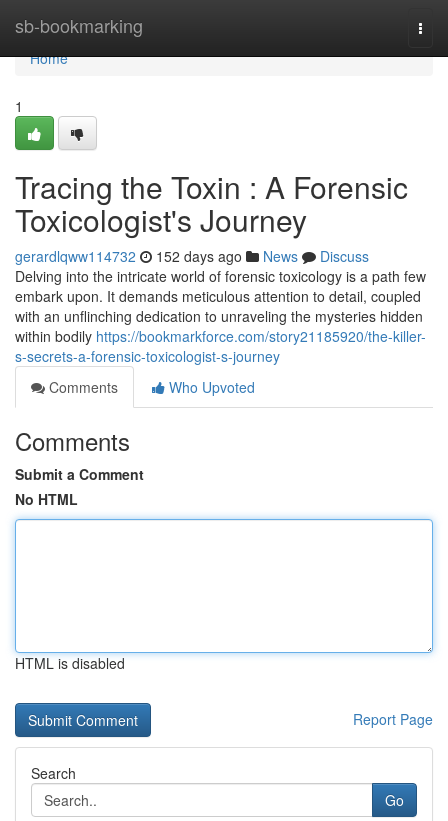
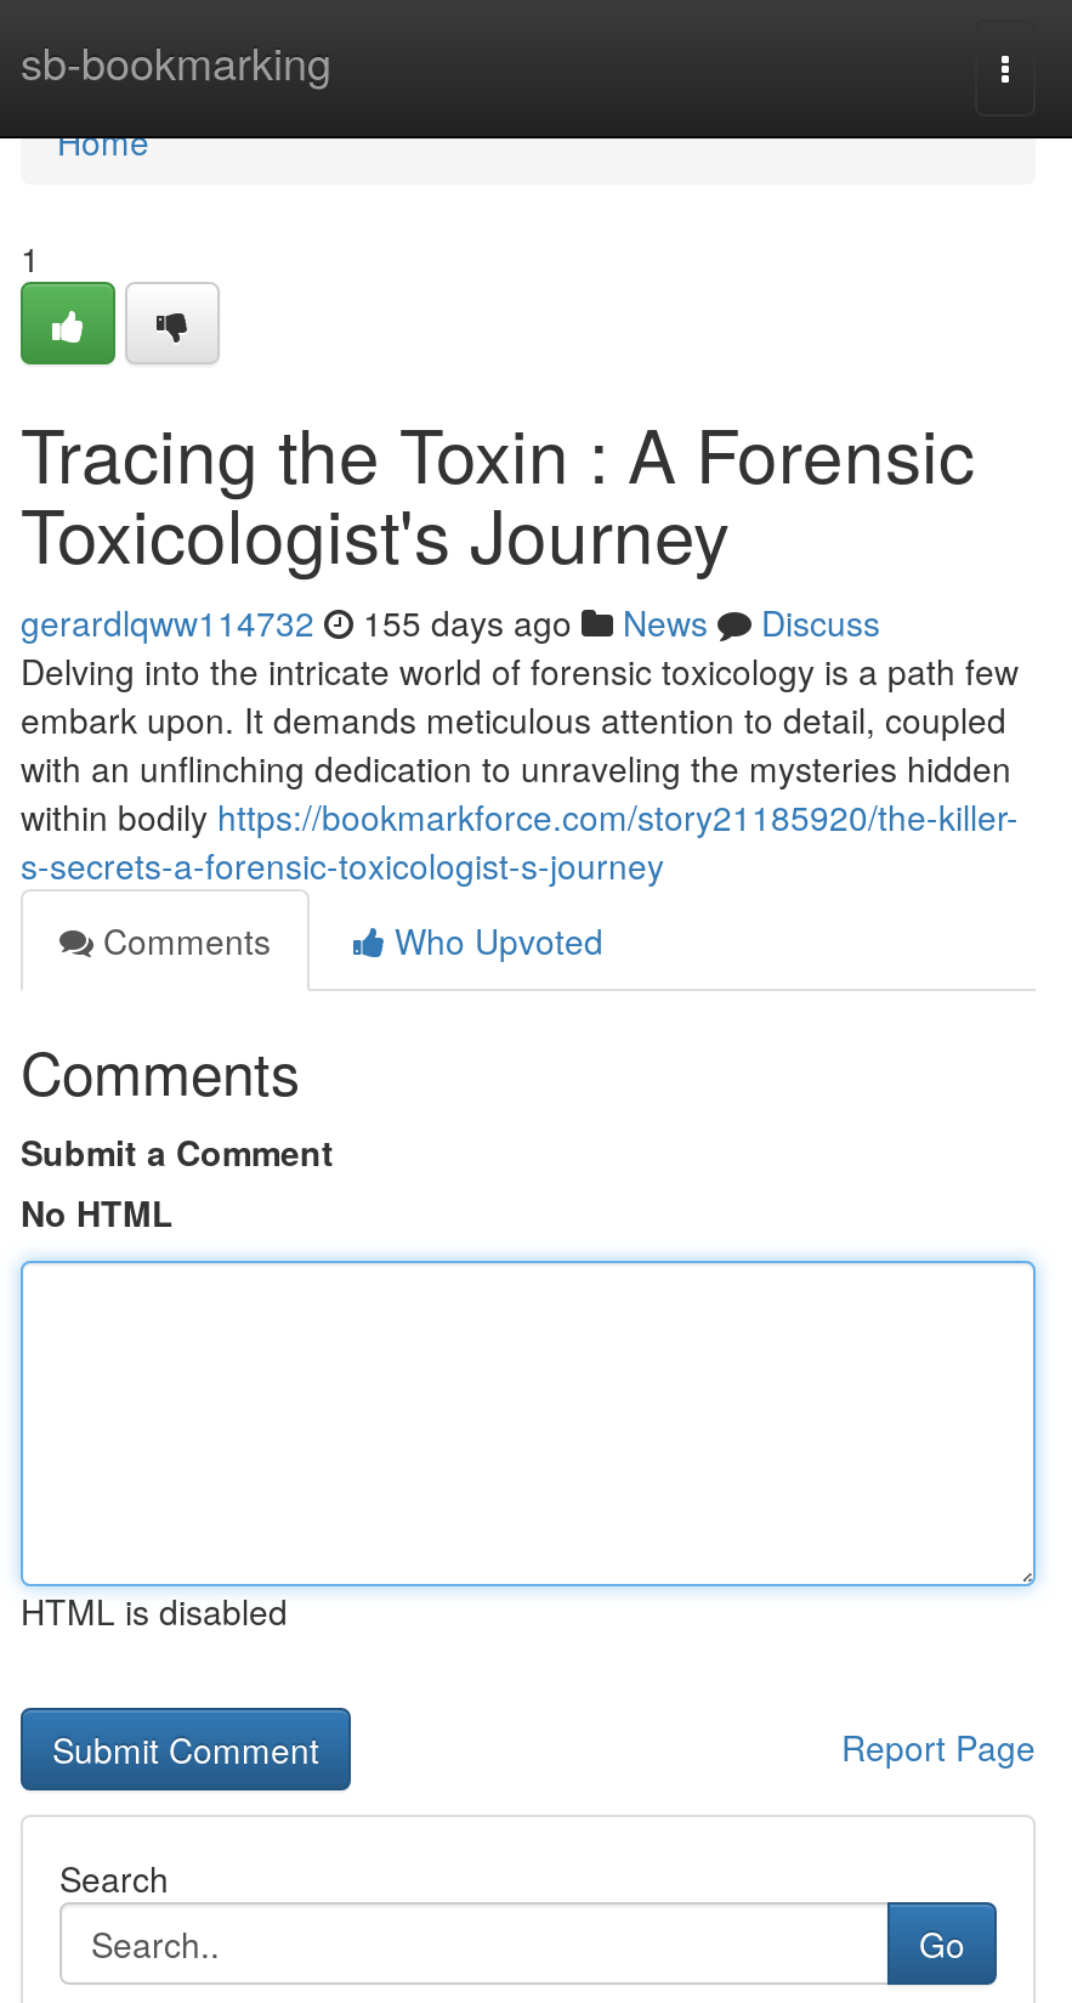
- gerardlqww114732 152 days ago News Discuss
+ gerardlqww114732 155 days ago News Discuss
